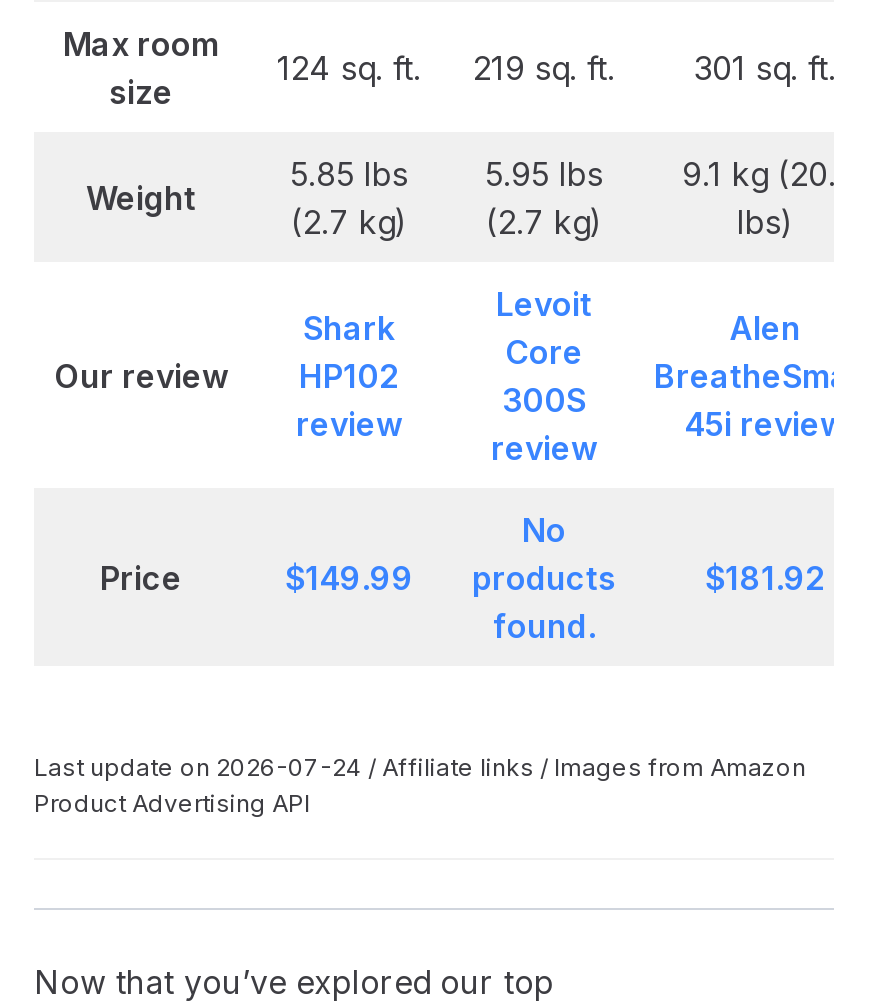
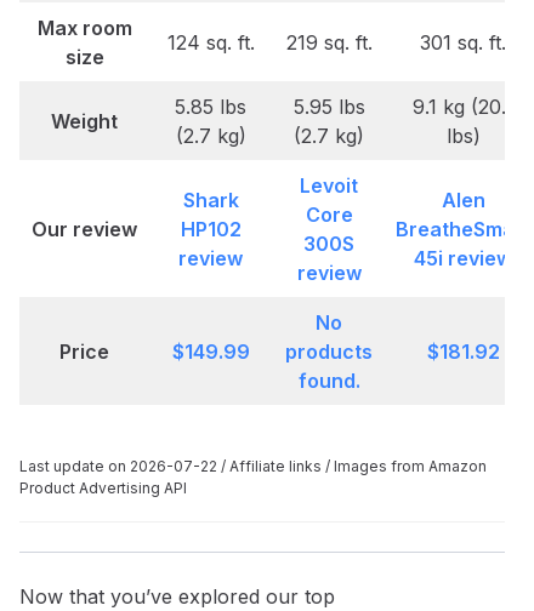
- Last update on 2026-07-24 / Affiliate links / Images from Amazon
+ Last update on 2026-07-22 / Affiliate links / Images from Amazon
